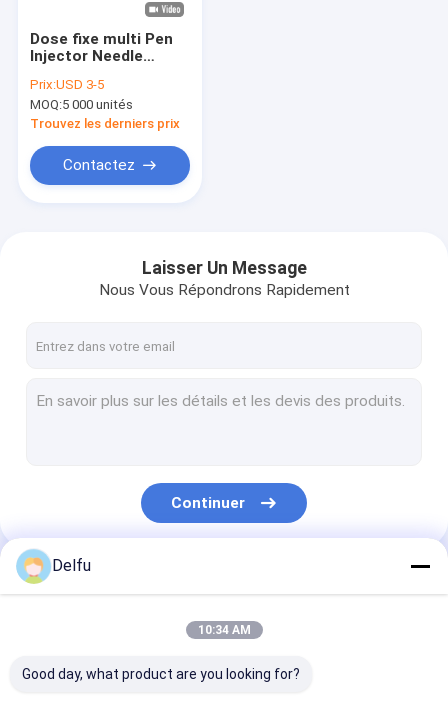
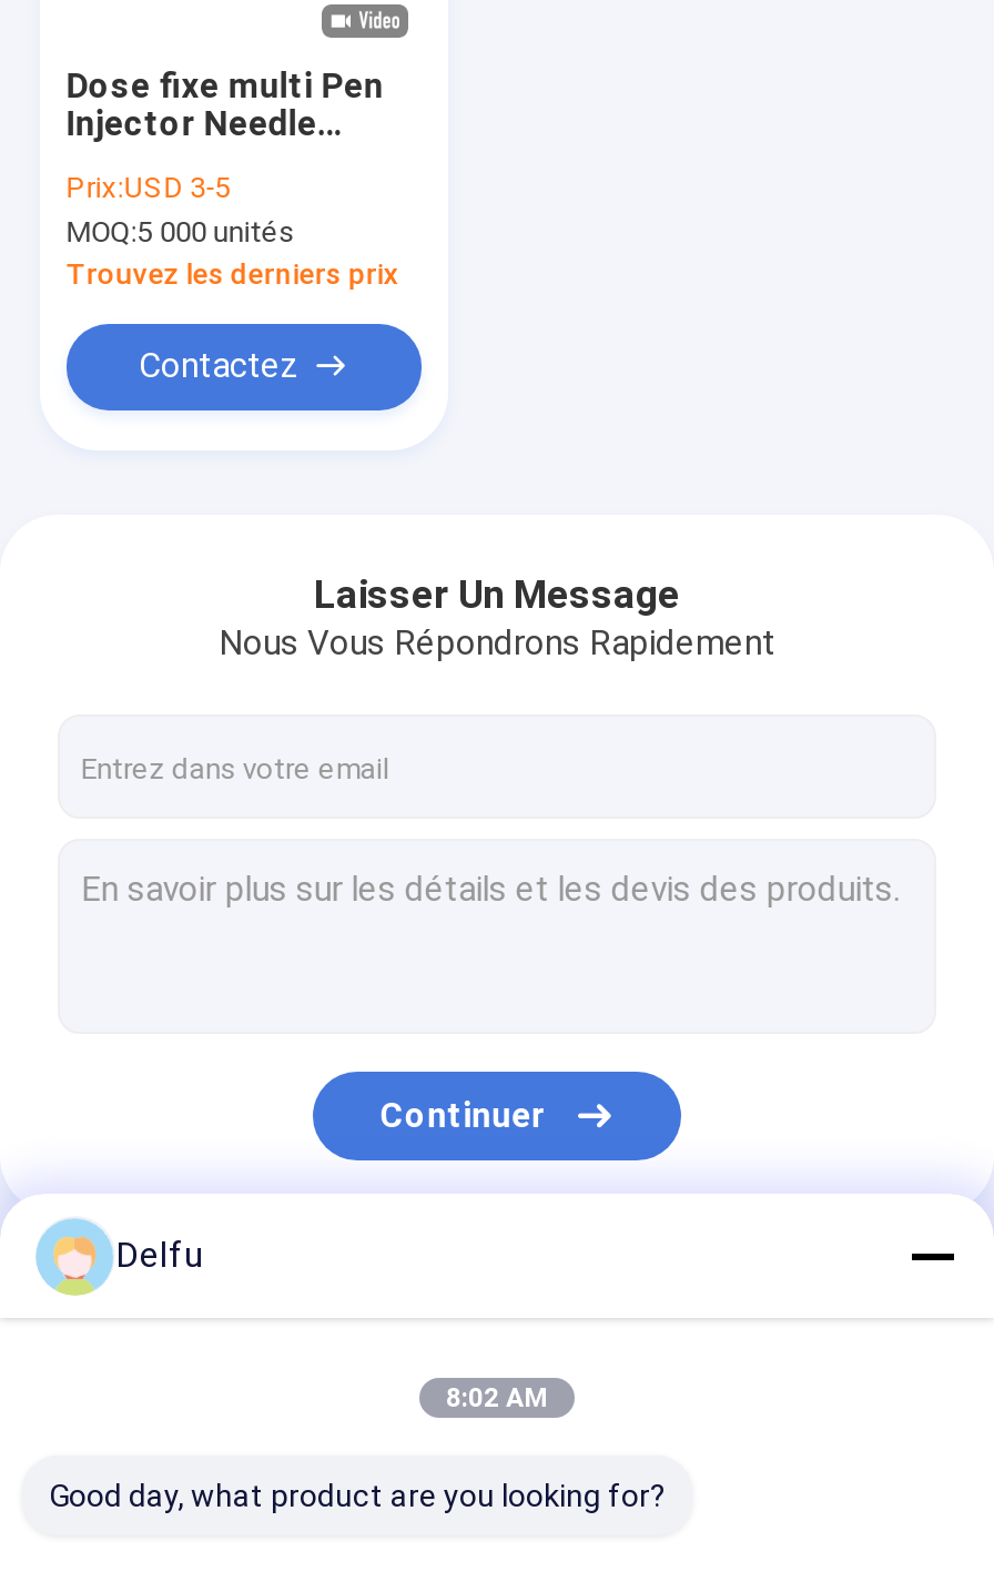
- 10:34 AM
+ 8:02 AM
